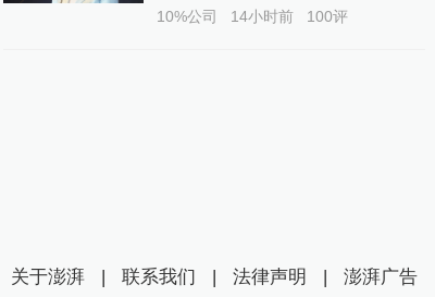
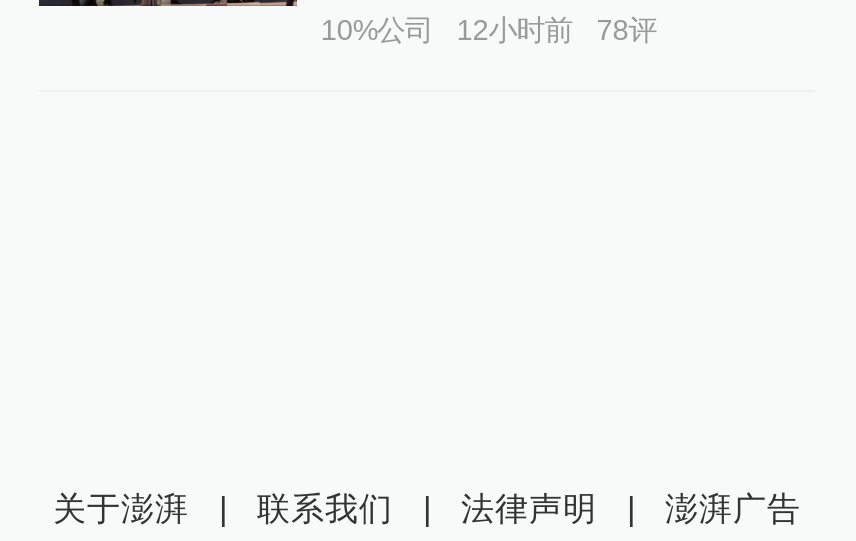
- 14小时前
- 100评
+ 12小时前
+ 78评
